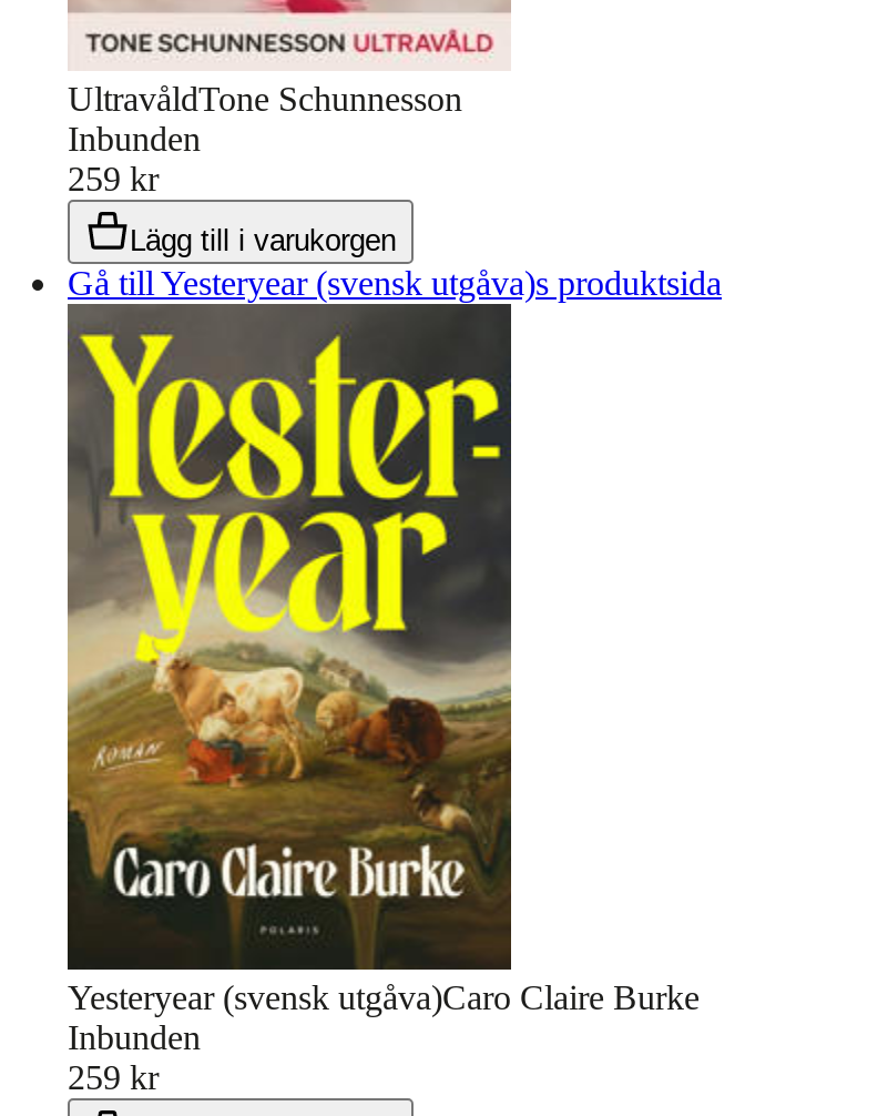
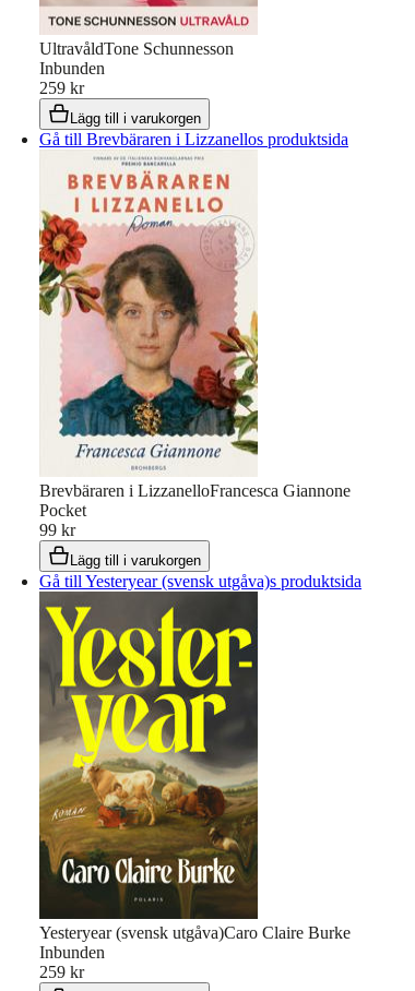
+ Gå till Brevbäraren i Lizzanellos produktsida

+ [image]
+ Brevbäraren i LizzanelloFrancesca Giannone
+ Pocket
+ 99 kr
+ Lägg till i varukorgen
